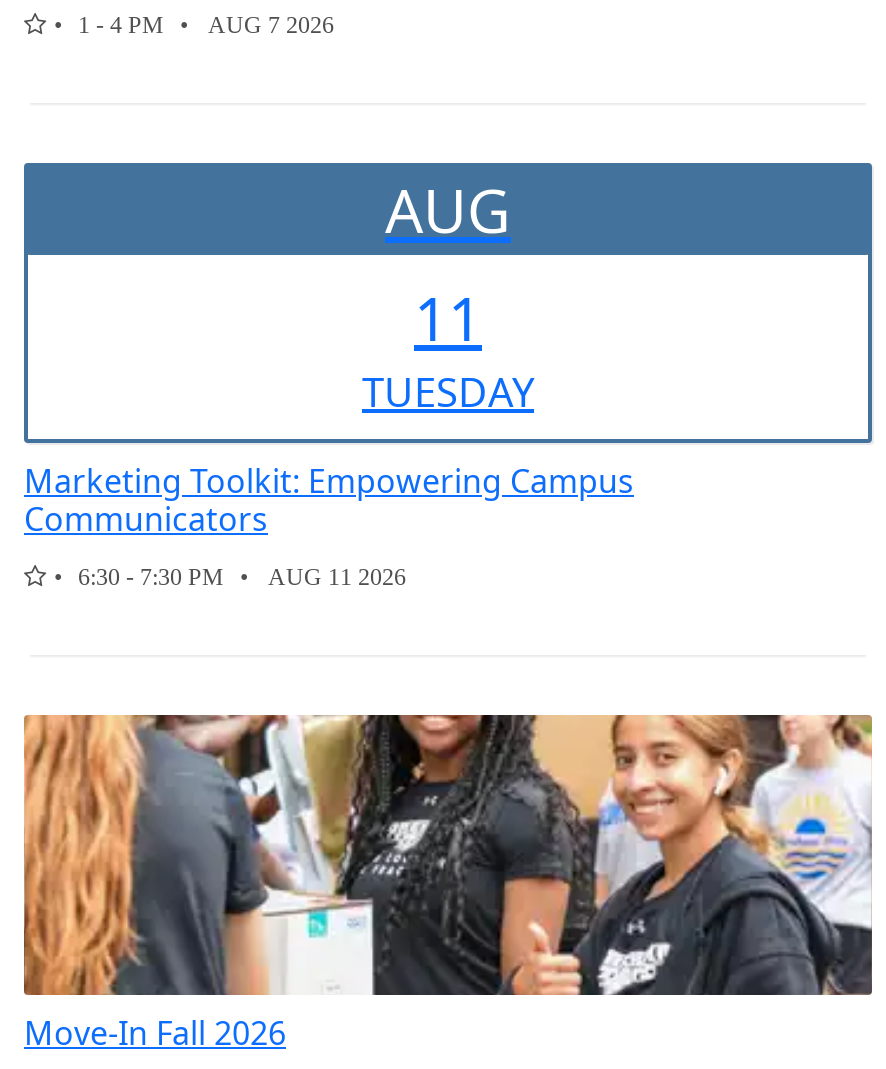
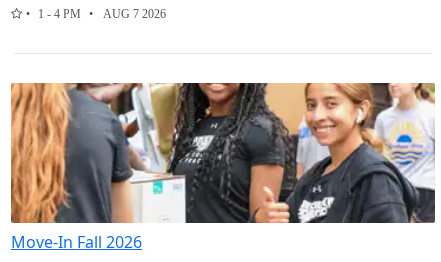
- AUG
- 11
- TUESDAY
- Marketing Toolkit: Empowering Campus
- Communicators
- 6:30 - 7:30 PM
- AUG 11 2026
